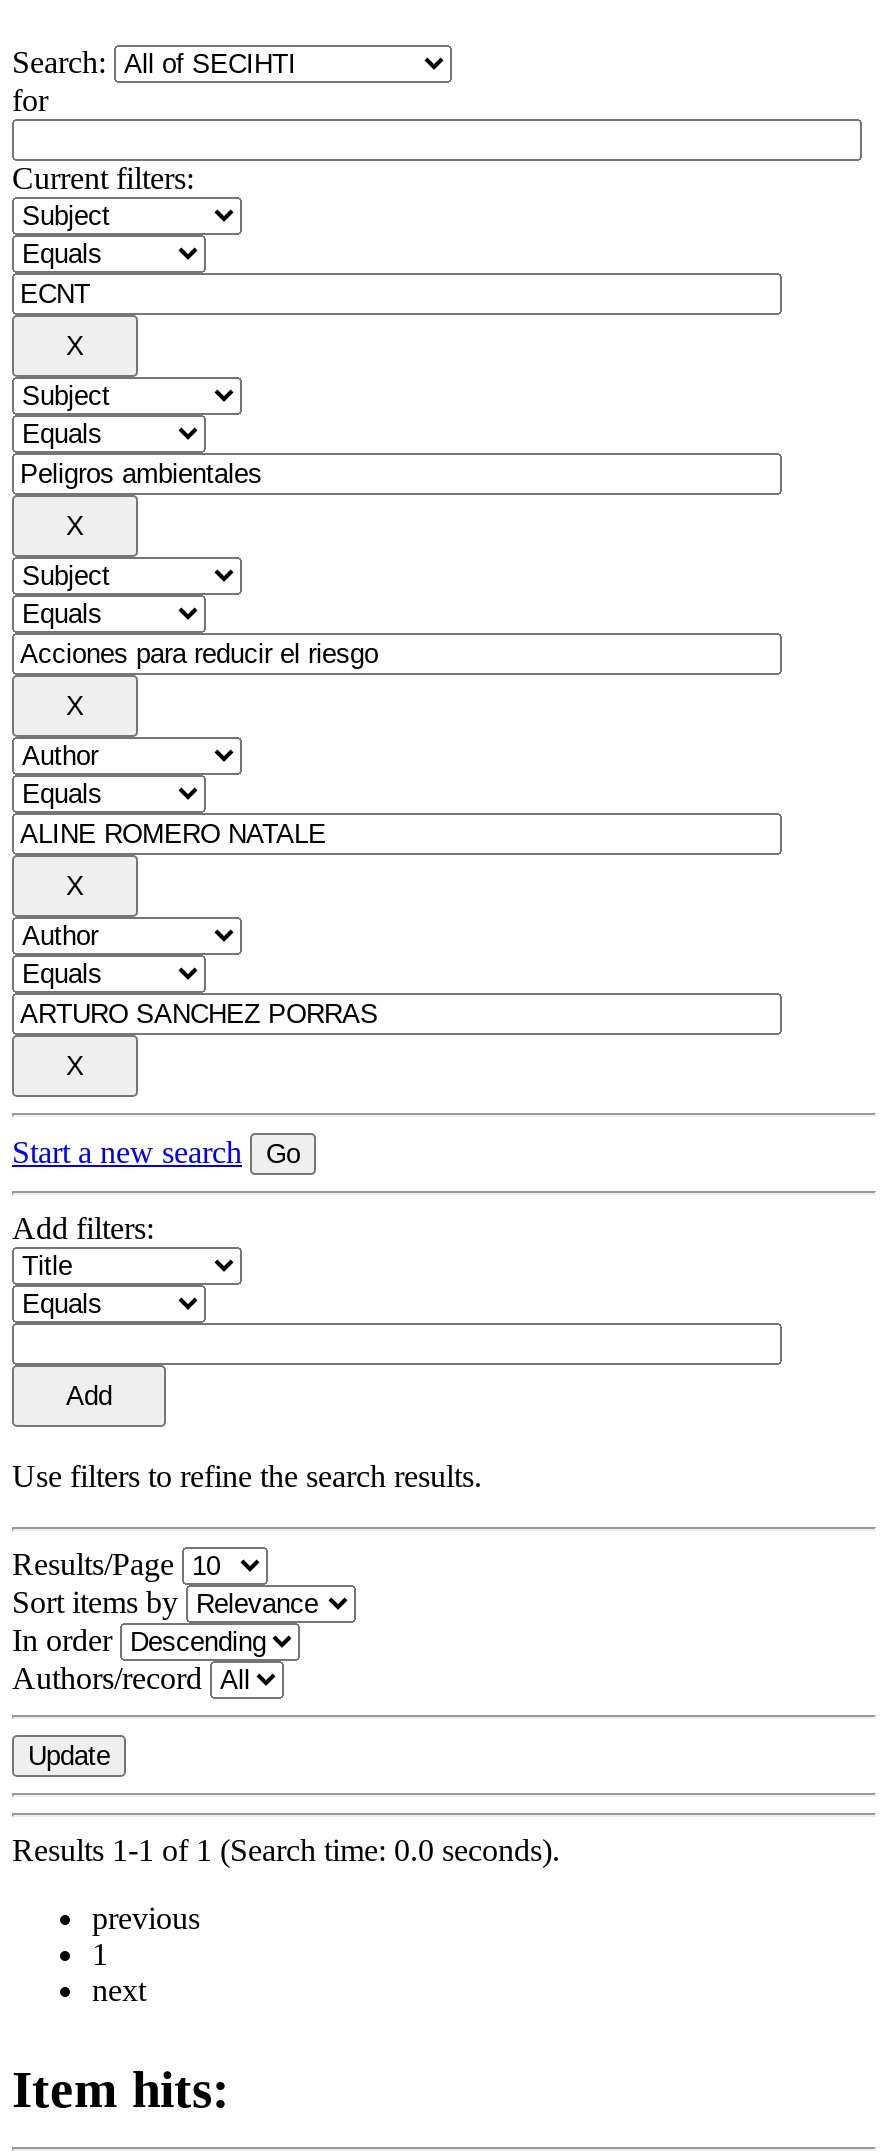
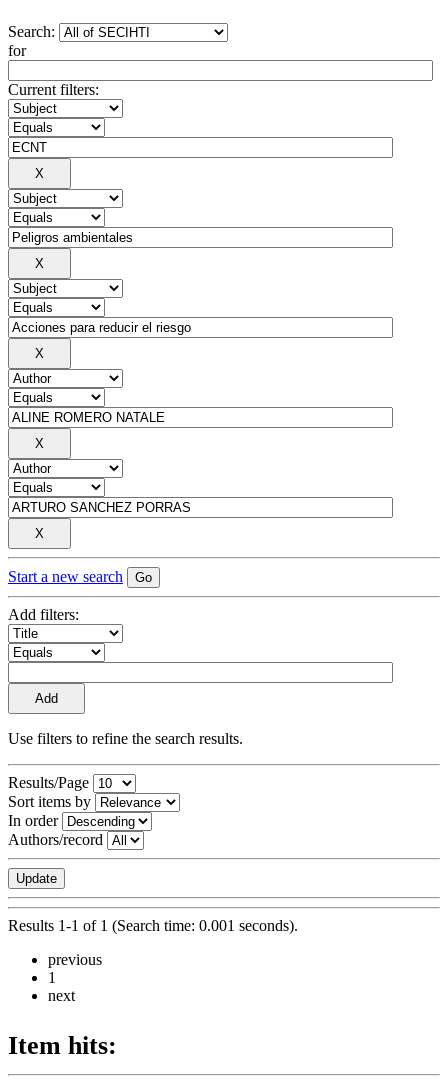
- Results 1-1 of 1 (Search time: 0.0 seconds).
+ Results 1-1 of 1 (Search time: 0.001 seconds).
